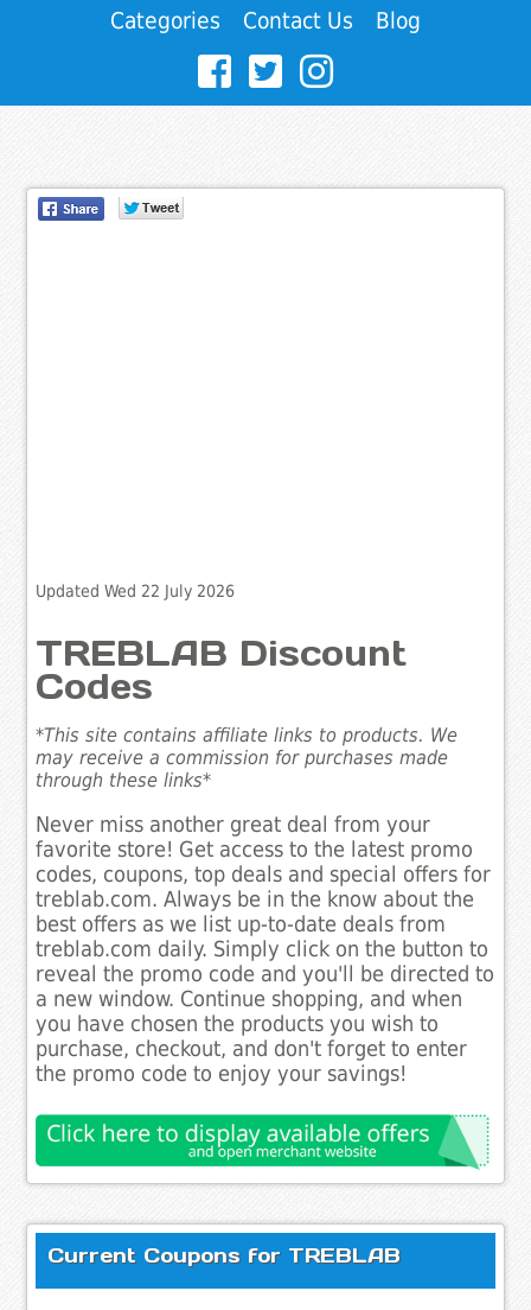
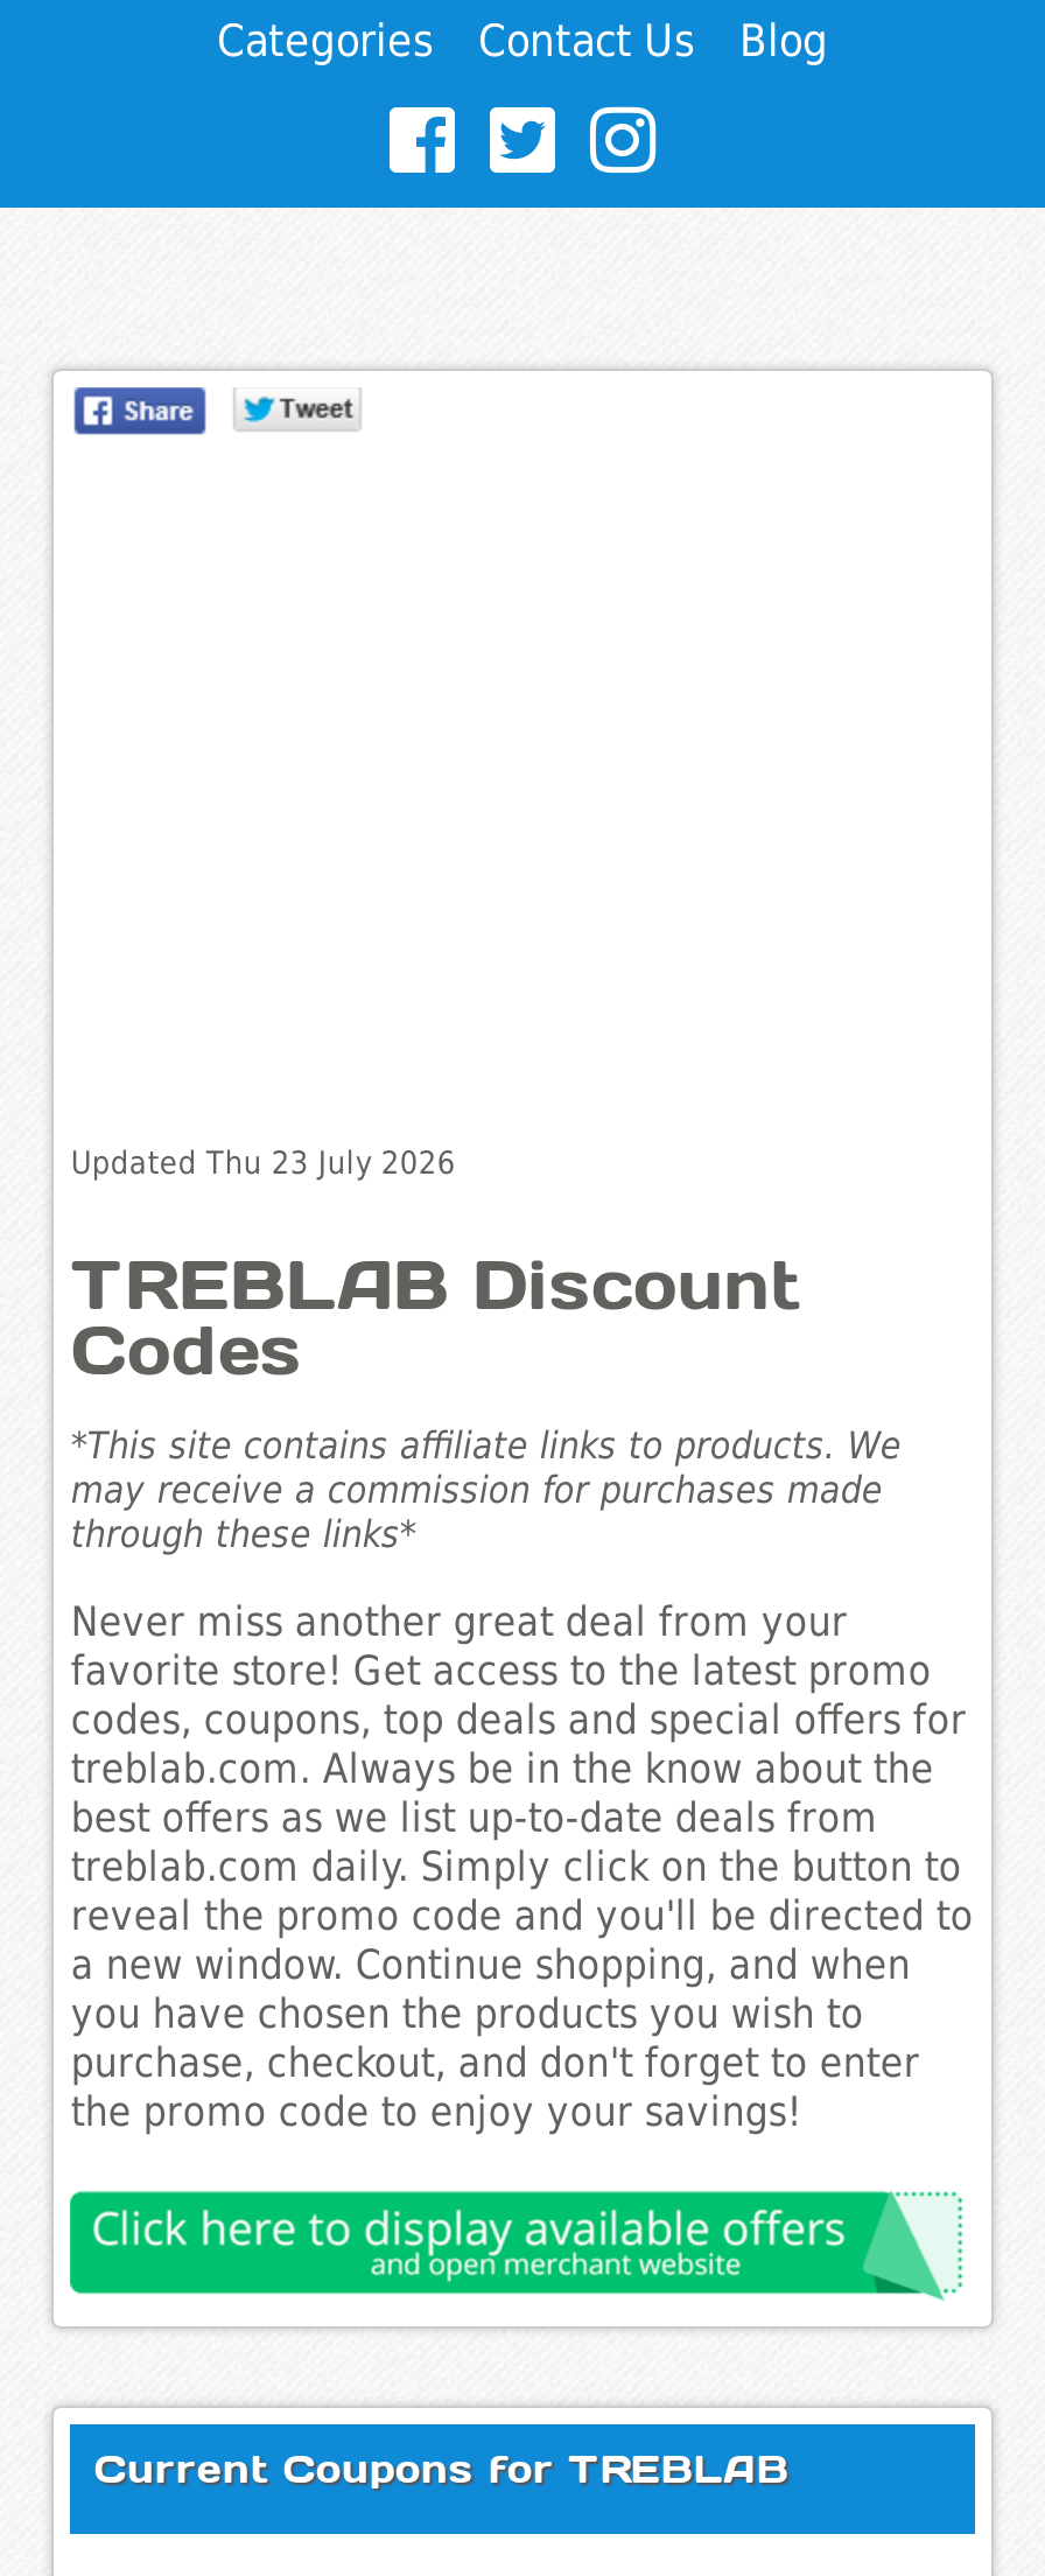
- Updated Wed 22 July 2026
+ Updated Thu 23 July 2026
